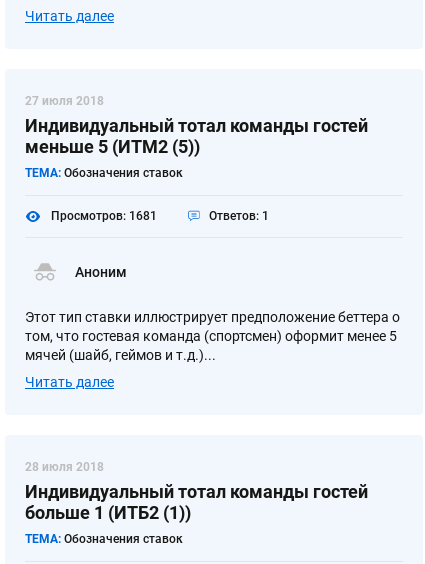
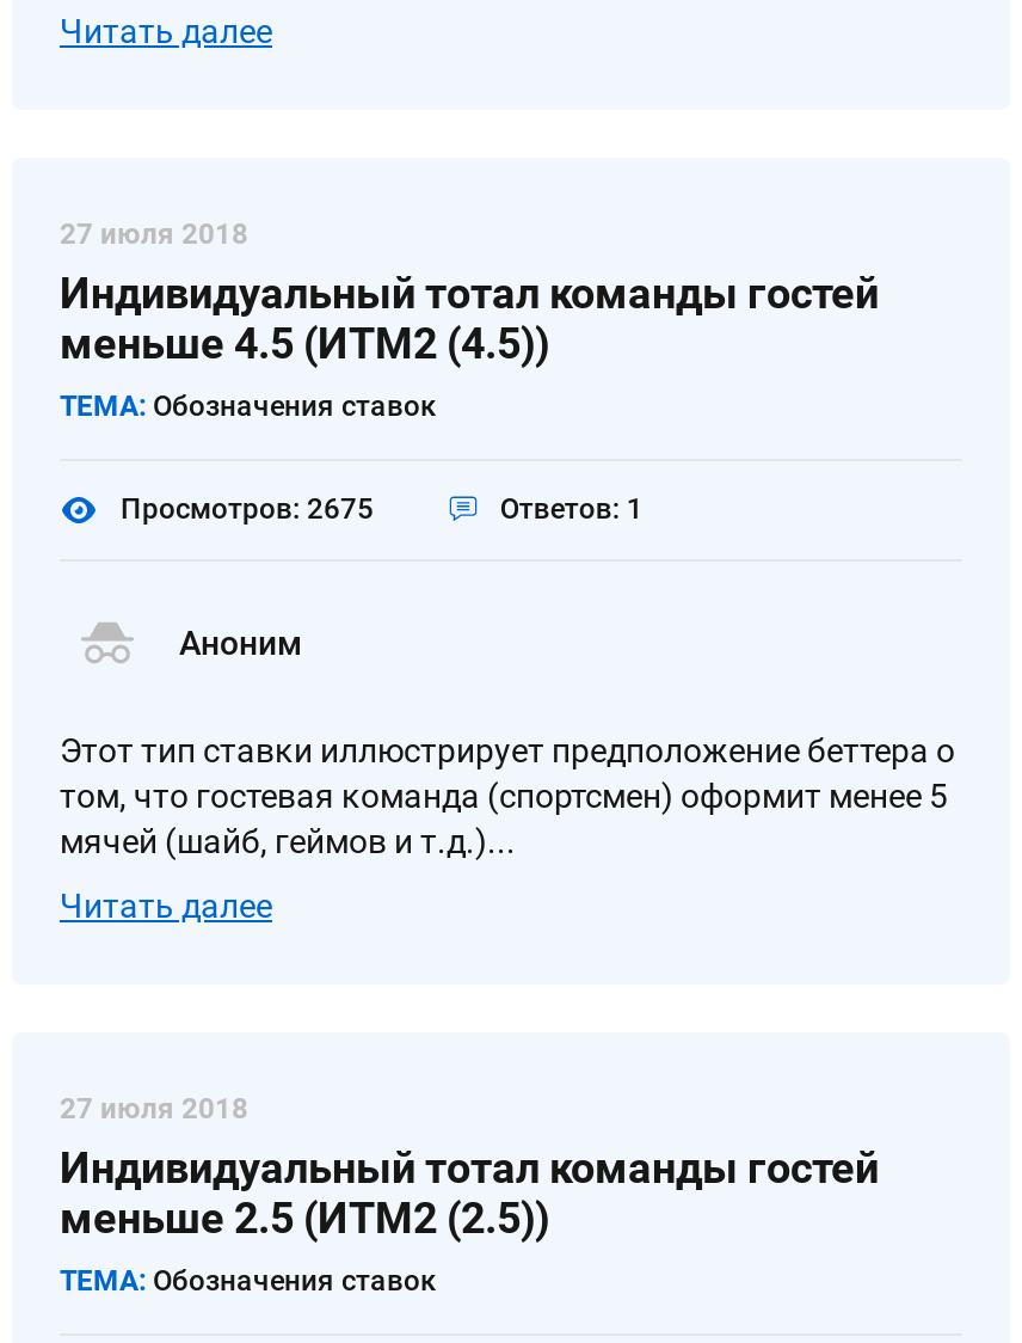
- меньше 5 (ИТМ2 (5))
+ меньше 4.5 (ИТМ2 (4.5))

- Просмотров: 1681
+ Просмотров: 2675

- 28 июля 2018
+ 27 июля 2018

- больше 1 (ИТБ2 (1))
+ меньше 2.5 (ИТМ2 (2.5))
